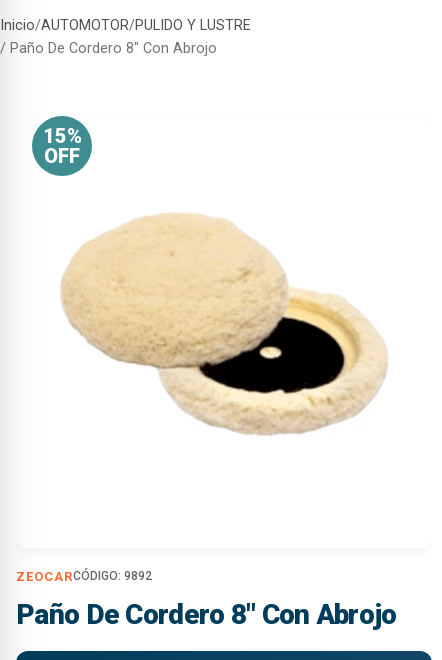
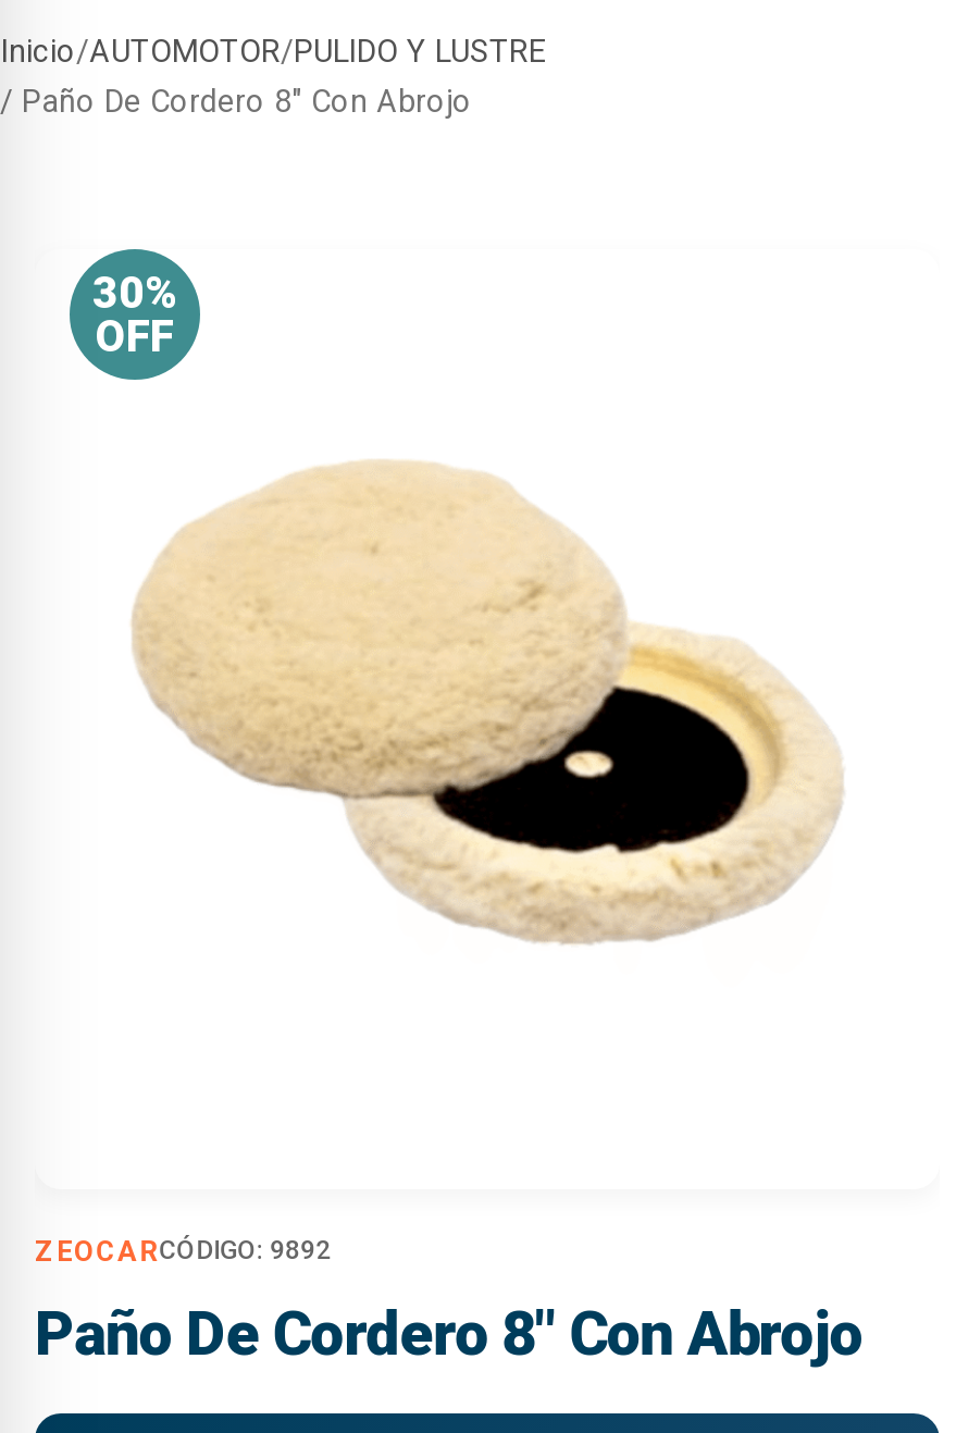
- 15%
+ 30%
